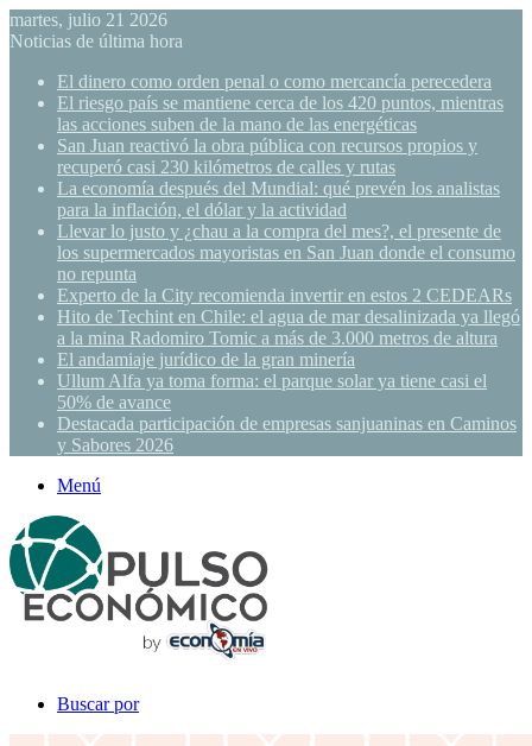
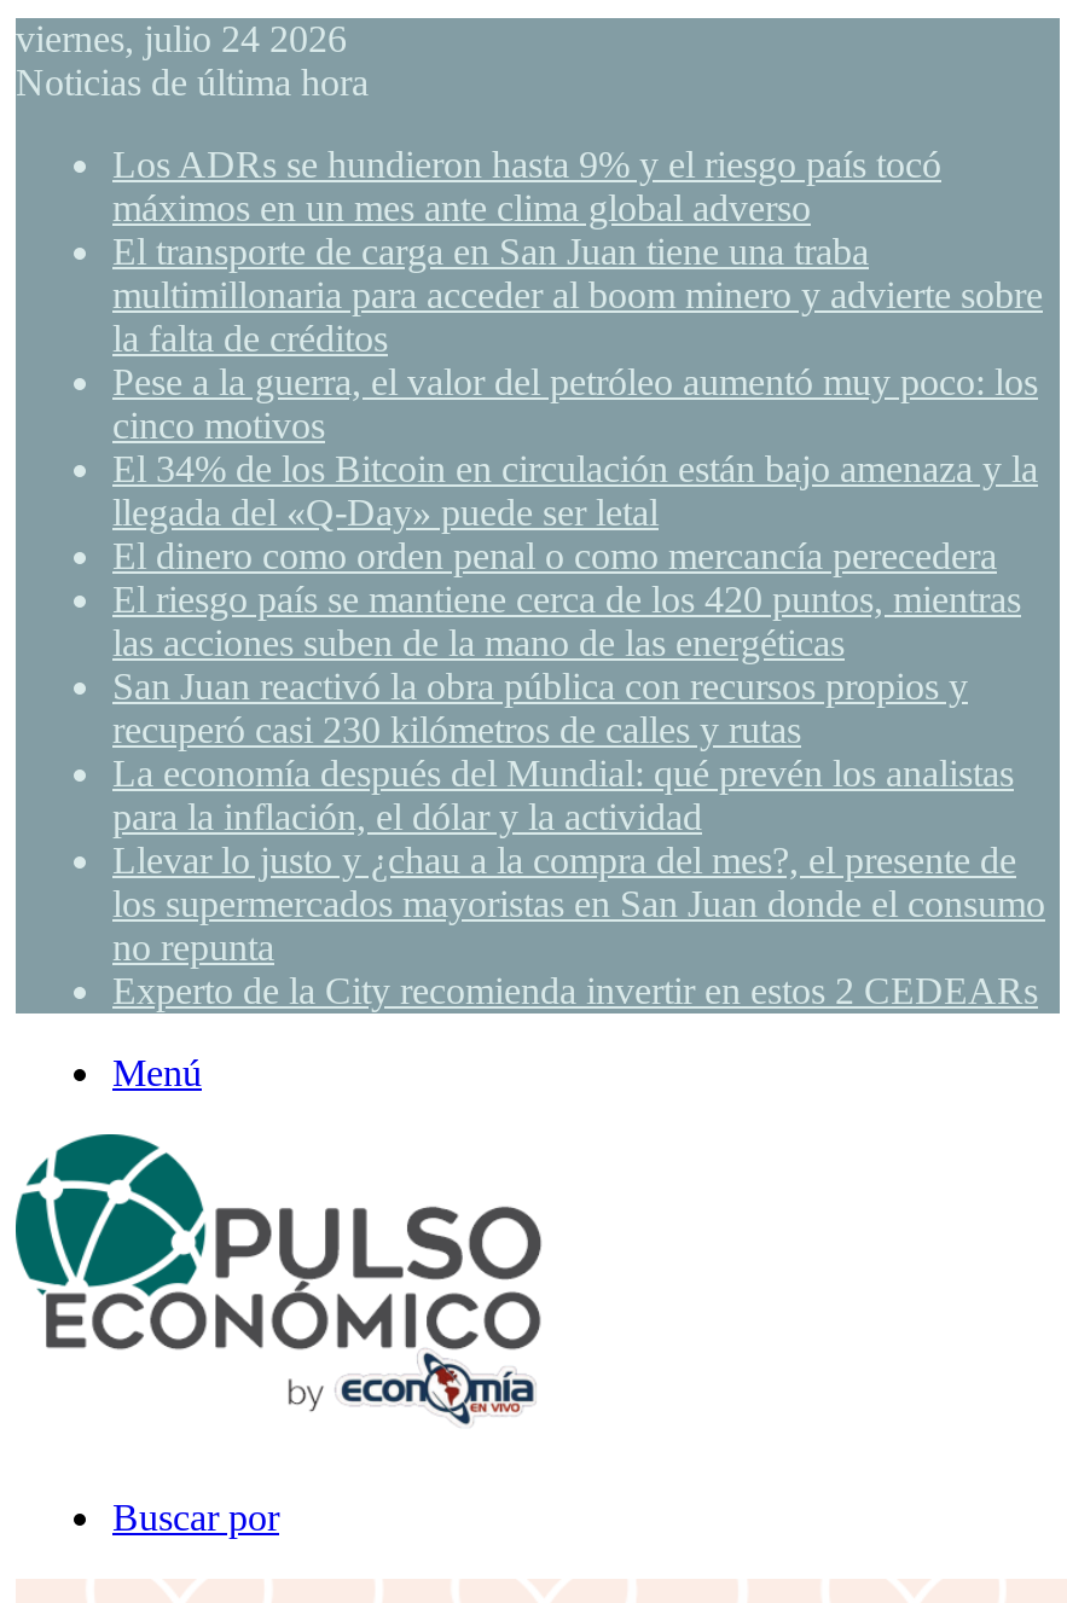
- martes, julio 21 2026
+ viernes, julio 24 2026

+ Los ADRs se hundieron hasta 9% y el riesgo país tocó
+ máximos en un mes ante clima global adverso
+ El transporte de carga en San Juan tiene una traba
+ multimillonaria para acceder al boom minero y advierte sobre
+ la falta de créditos
+ Pese a la guerra, el valor del petróleo aumentó muy poco: los
+ cinco motivos
+ El 34% de los Bitcoin en circulación están bajo amenaza y la
+ llegada del «Q-Day» puede ser letal

moved down: El dinero como orden penal o como mercancía perecedera | El riesgo país se mantiene cerca de los 420 puntos, mientras | las acciones suben de la mano de las energéticas | ... | no repunta | Experto de la City recomienda invertir en estos 2 CEDEARs

- Hito de Techint en Chile: el agua de mar desalinizada ya llegó
- a la mina Radomiro Tomic a más de 3.000 metros de altura
- El andamiaje jurídico de la gran minería
- Ullum Alfa ya toma forma: el parque solar ya tiene casi el
- 50% de avance
- Destacada participación de empresas sanjuaninas en Caminos
- y Sabores 2026
